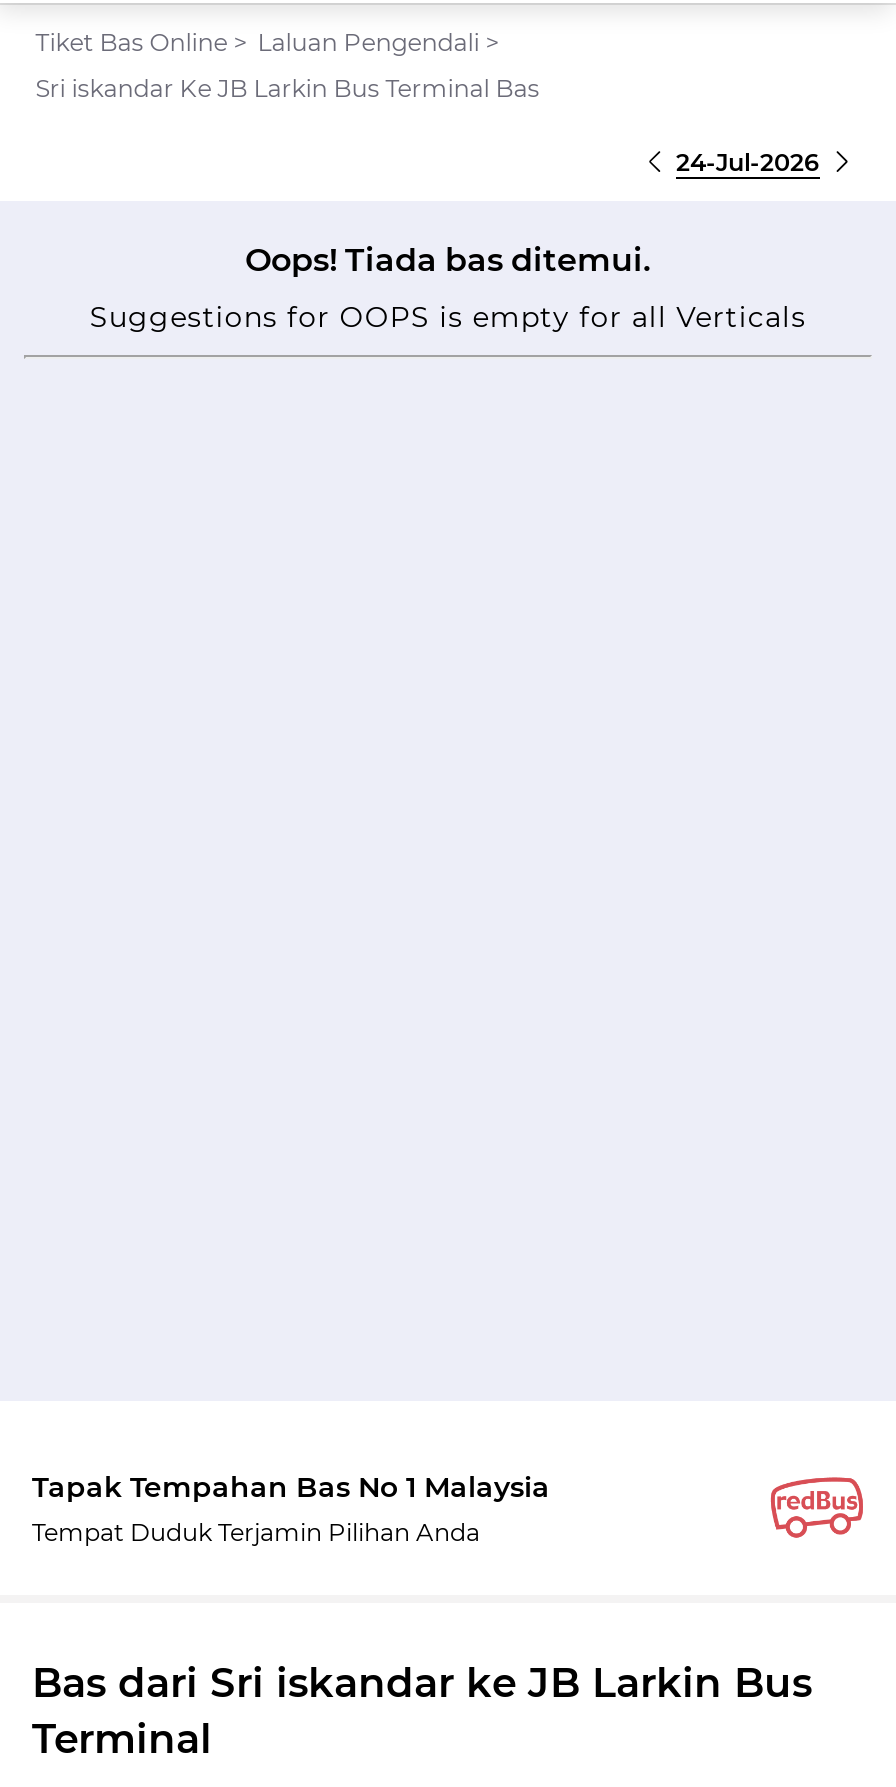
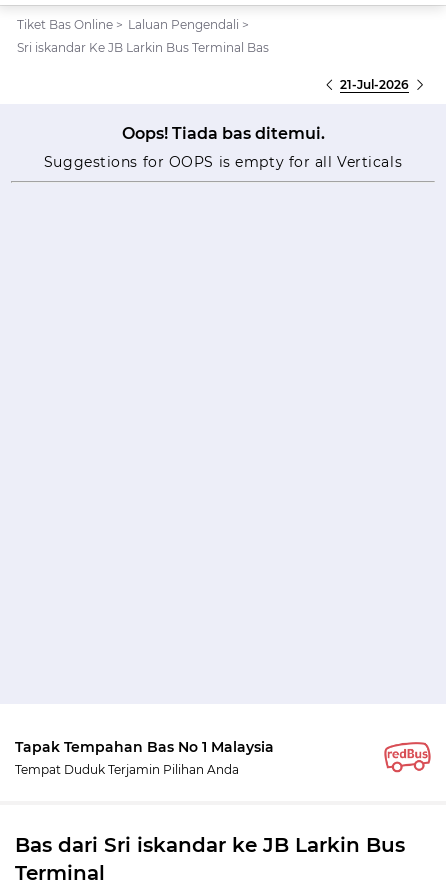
- 24-Jul-2026
+ 21-Jul-2026
